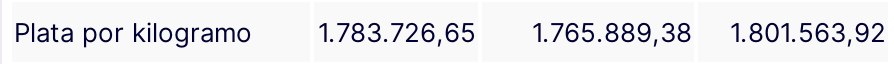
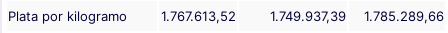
- 1.783.726,65
+ 1.767.613,52

- 1.765.889,38
+ 1.749.937,39

- 1.801.563,92
+ 1.785.289,66
